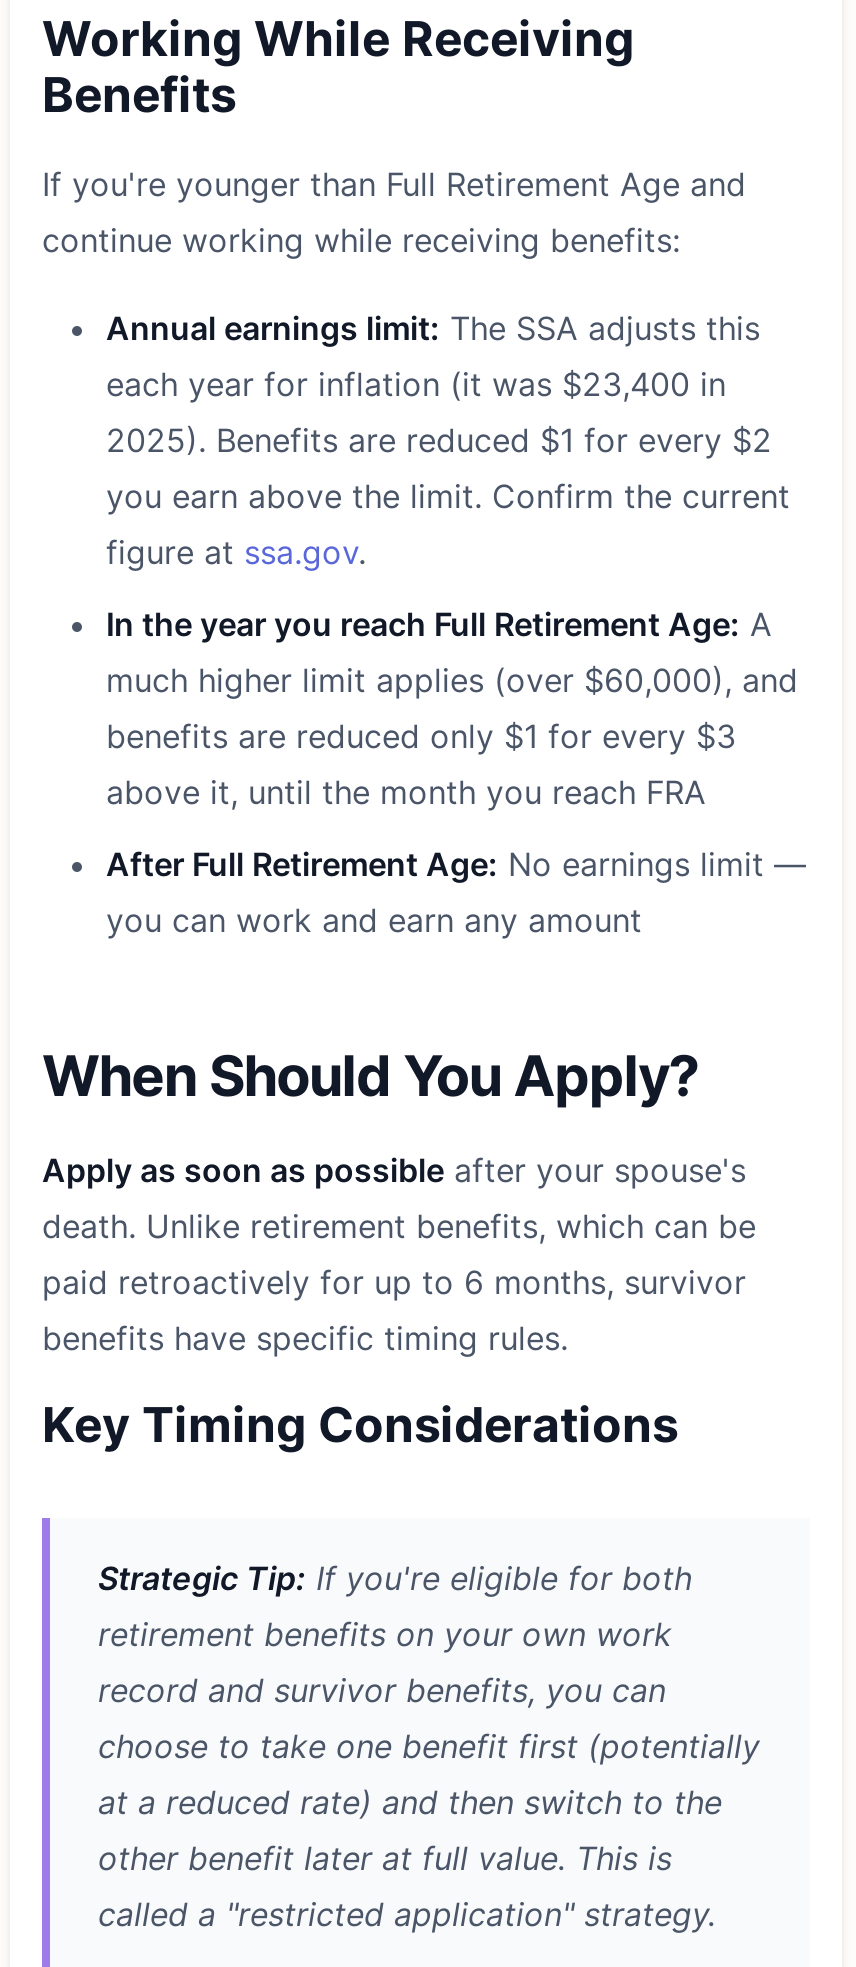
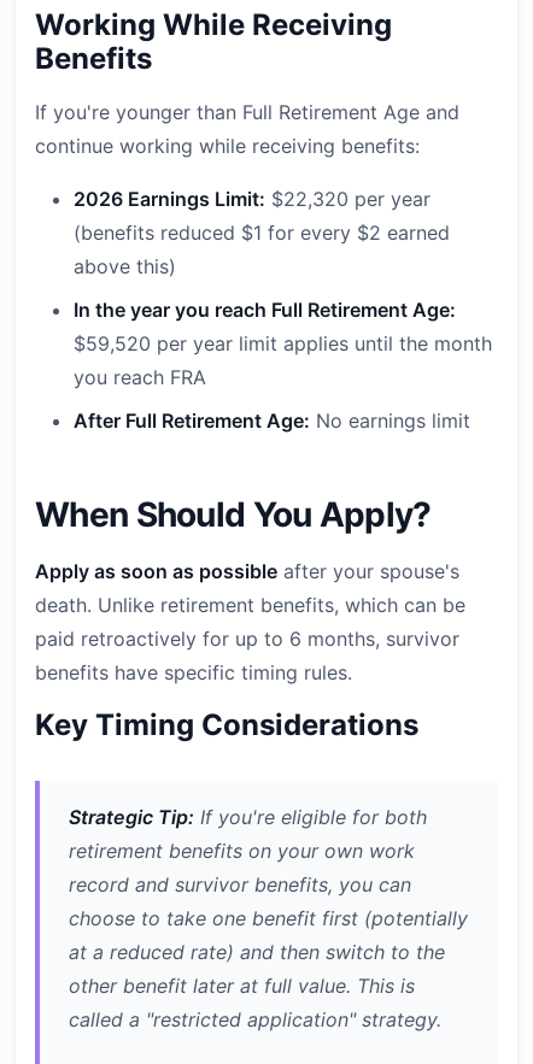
- Annual earnings limit: The SSA adjusts this
- each year for inflation (it was $23,400 in
- 2025). Benefits are reduced $1 for every $2
- you earn above the limit. Confirm the current
- figure at ssa.gov.
+ 2026 Earnings Limit: $22,320 per year
+ (benefits reduced $1 for every $2 earned
+ above this)

- In the year you reach Full Retirement Age: A
- much higher limit applies (over $60,000), and
- benefits are reduced only $1 for every $3
- above it, until the month you reach FRA
+ In the year you reach Full Retirement Age:
+ $59,520 per year limit applies until the month
+ you reach FRA

- After Full Retirement Age: No earnings limit —
- you can work and earn any amount
+ After Full Retirement Age: No earnings limit
